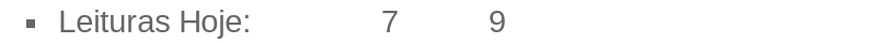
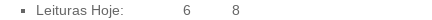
- 7
+ 6

- 9
+ 8
